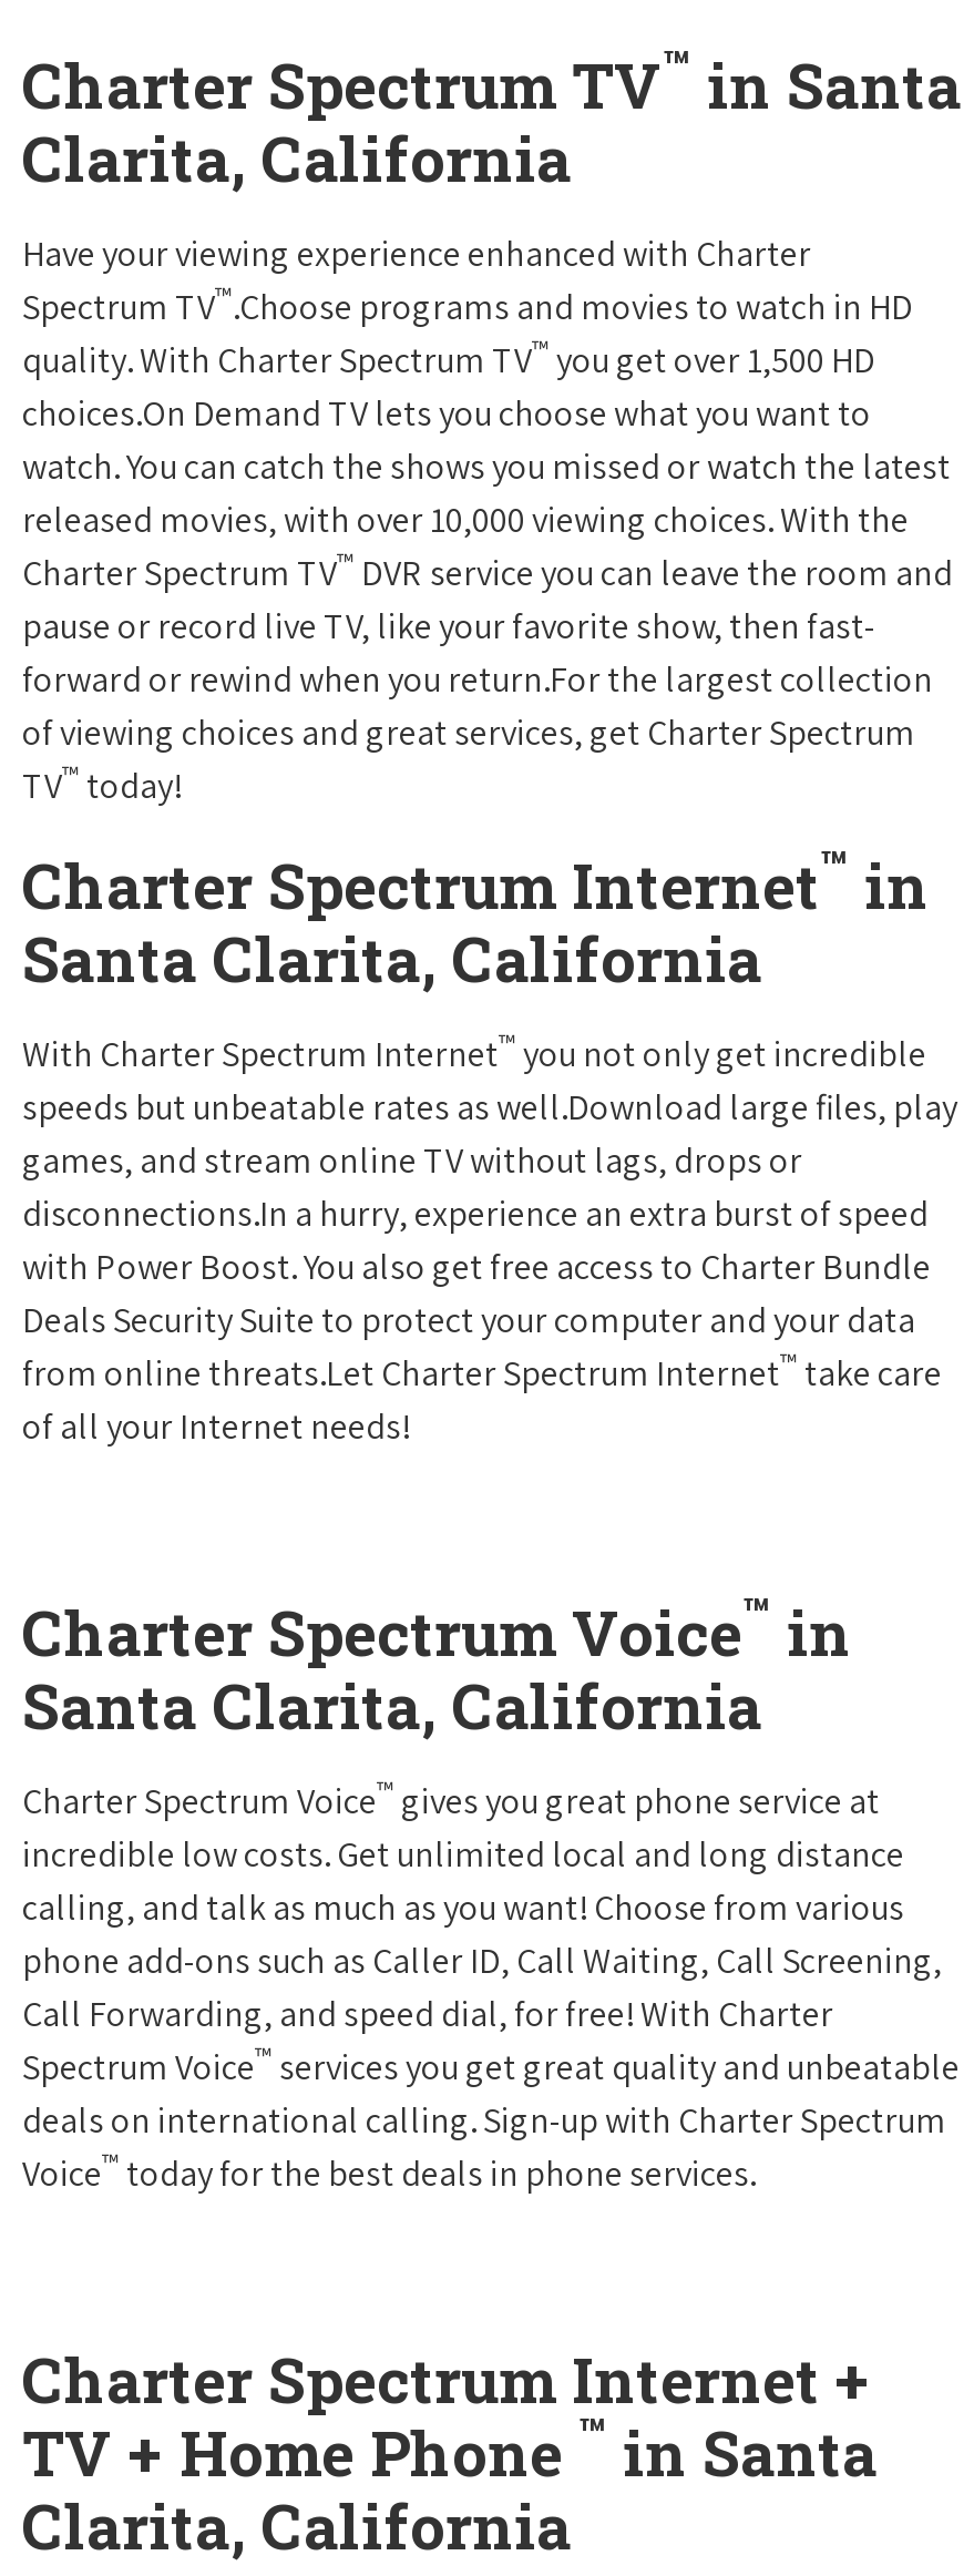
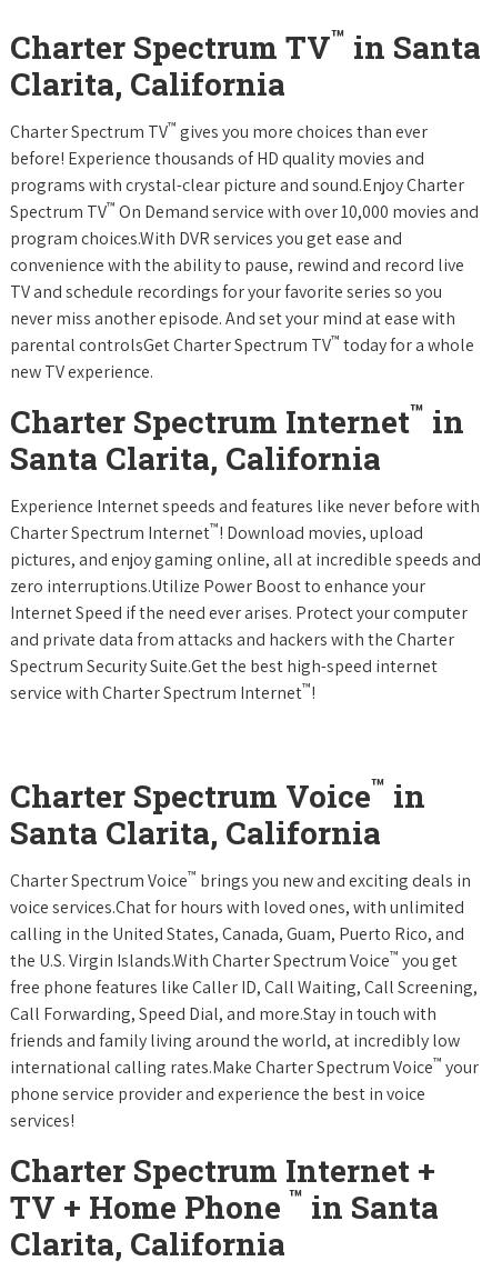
- Have your viewing experience enhanced with Charter
- Spectrum TV™.Choose programs and movies to watch in HD
- quality. With Charter Spectrum TV™ you get over 1,500 HD
- choices.On Demand TV lets you choose what you want to
- watch. You can catch the shows you missed or watch the latest
- released movies, with over 10,000 viewing choices. With the
- Charter Spectrum TV™ DVR service you can leave the room and
- pause or record live TV, like your favorite show, then fast-
- forward or rewind when you return.For the largest collection
- of viewing choices and great services, get Charter Spectrum
- TV™ today!
+ Charter Spectrum TV™ gives you more choices than ever
+ before! Experience thousands of HD quality movies and
+ programs with crystal-clear picture and sound.Enjoy Charter
+ Spectrum TV™ On Demand service with over 10,000 movies and
+ program choices.With DVR services you get ease and
+ convenience with the ability to pause, rewind and record live
+ TV and schedule recordings for your favorite series so you
+ never miss another episode. And set your mind at ease with
+ parental controlsGet Charter Spectrum TV™ today for a whole
+ new TV experience.

- With Charter Spectrum Internet™ you not only get incredible
- speeds but unbeatable rates as well.Download large files, play
- games, and stream online TV without lags, drops or
- disconnections.In a hurry, experience an extra burst of speed
- with Power Boost. You also get free access to Charter Bundle
- Deals Security Suite to protect your computer and your data
- from online threats.Let Charter Spectrum Internet™ take care
- of all your Internet needs!
+ Experience Internet speeds and features like never before with
+ Charter Spectrum Internet™! Download movies, upload
+ pictures, and enjoy gaming online, all at incredible speeds and
+ zero interruptions.Utilize Power Boost to enhance your
+ Internet Speed if the need ever arises. Protect your computer
+ and private data from attacks and hackers with the Charter
+ Spectrum Security Suite.Get the best high-speed internet
+ service with Charter Spectrum Internet™!

- Charter Spectrum Voice™ gives you great phone service at
- incredible low costs. Get unlimited local and long distance
- calling, and talk as much as you want! Choose from various
- phone add-ons such as Caller ID, Call Waiting, Call Screening,
- Call Forwarding, and speed dial, for free! With Charter
- Spectrum Voice™ services you get great quality and unbeatable
- deals on international calling. Sign-up with Charter Spectrum
- Voice™ today for the best deals in phone services.
+ Charter Spectrum Voice™ brings you new and exciting deals in
+ voice services.Chat for hours with loved ones, with unlimited
+ calling in the United States, Canada, Guam, Puerto Rico, and
+ the U.S. Virgin Islands.With Charter Spectrum Voice™ you get
+ free phone features like Caller ID, Call Waiting, Call Screening,
+ Call Forwarding, Speed Dial, and more.Stay in touch with
+ friends and family living around the world, at incredibly low
+ international calling rates.Make Charter Spectrum Voice™ your
+ phone service provider and experience the best in voice
+ services!
